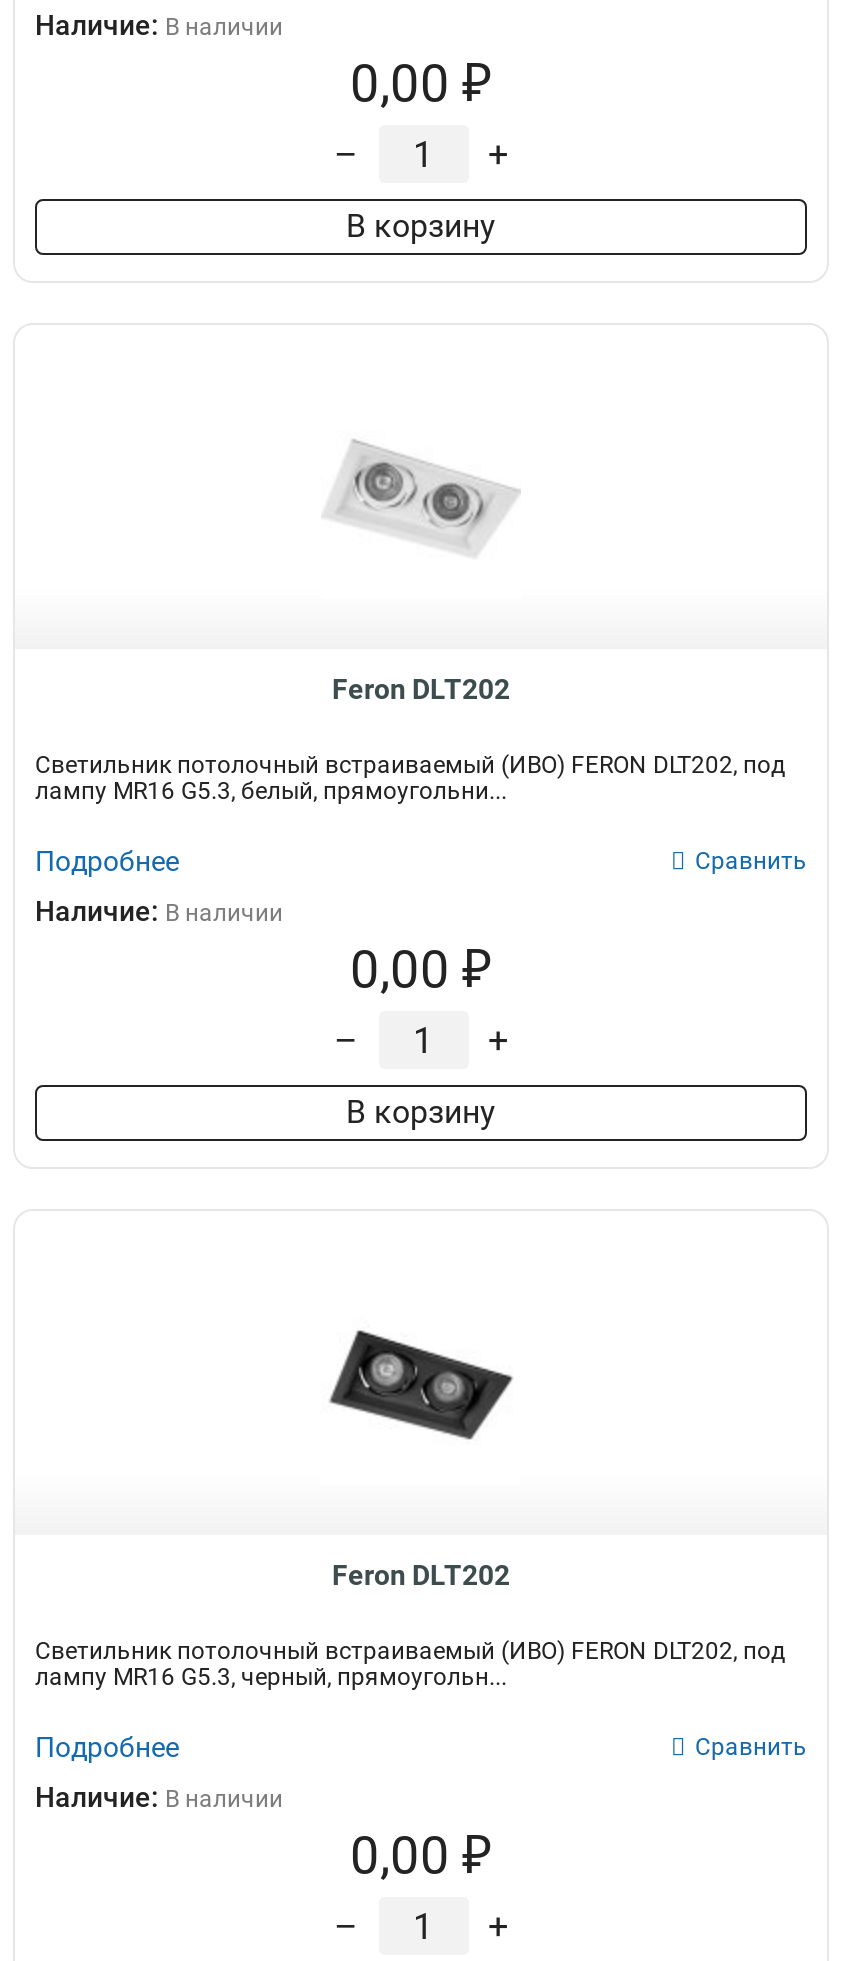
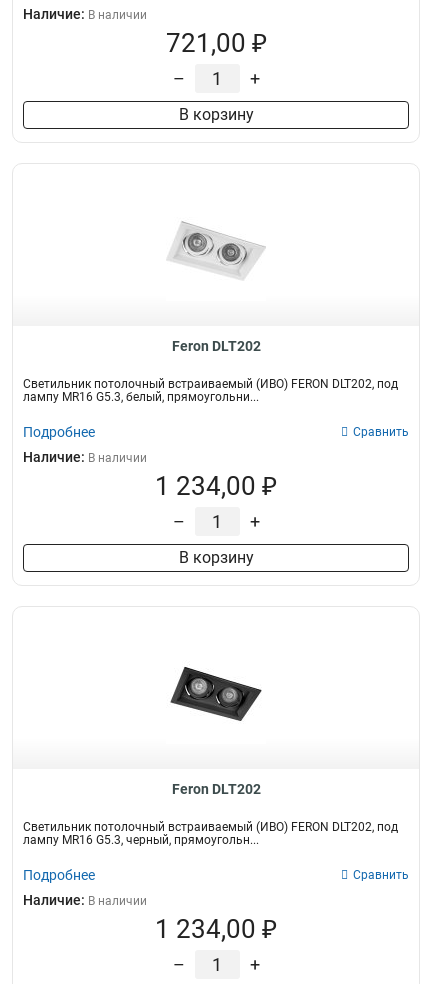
- 0,00 ₽
+ 721,00 ₽

- 0,00 ₽
+ 1 234,00 ₽

- 0,00 ₽
+ 1 234,00 ₽
